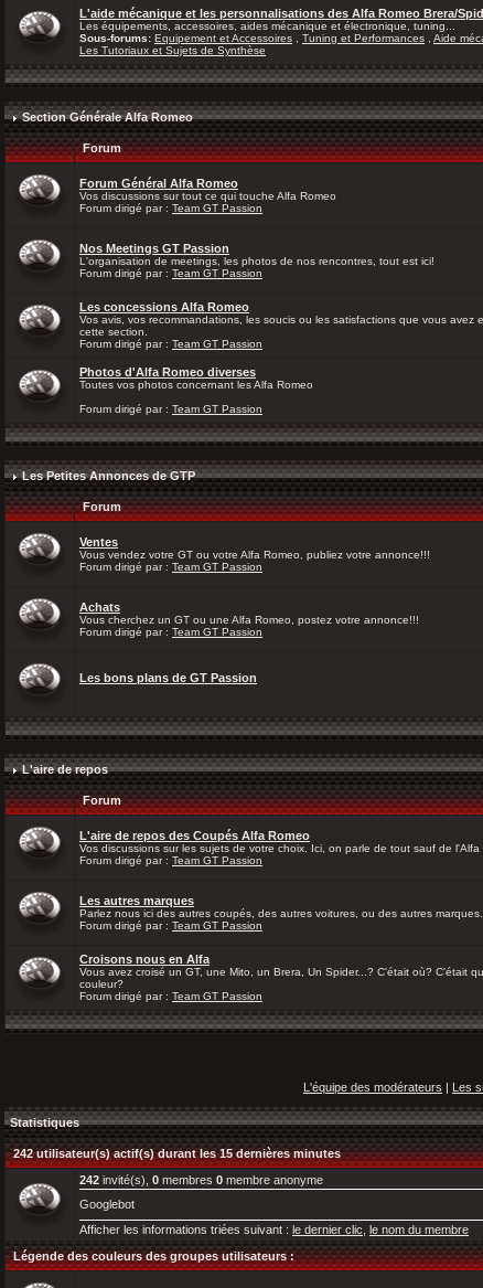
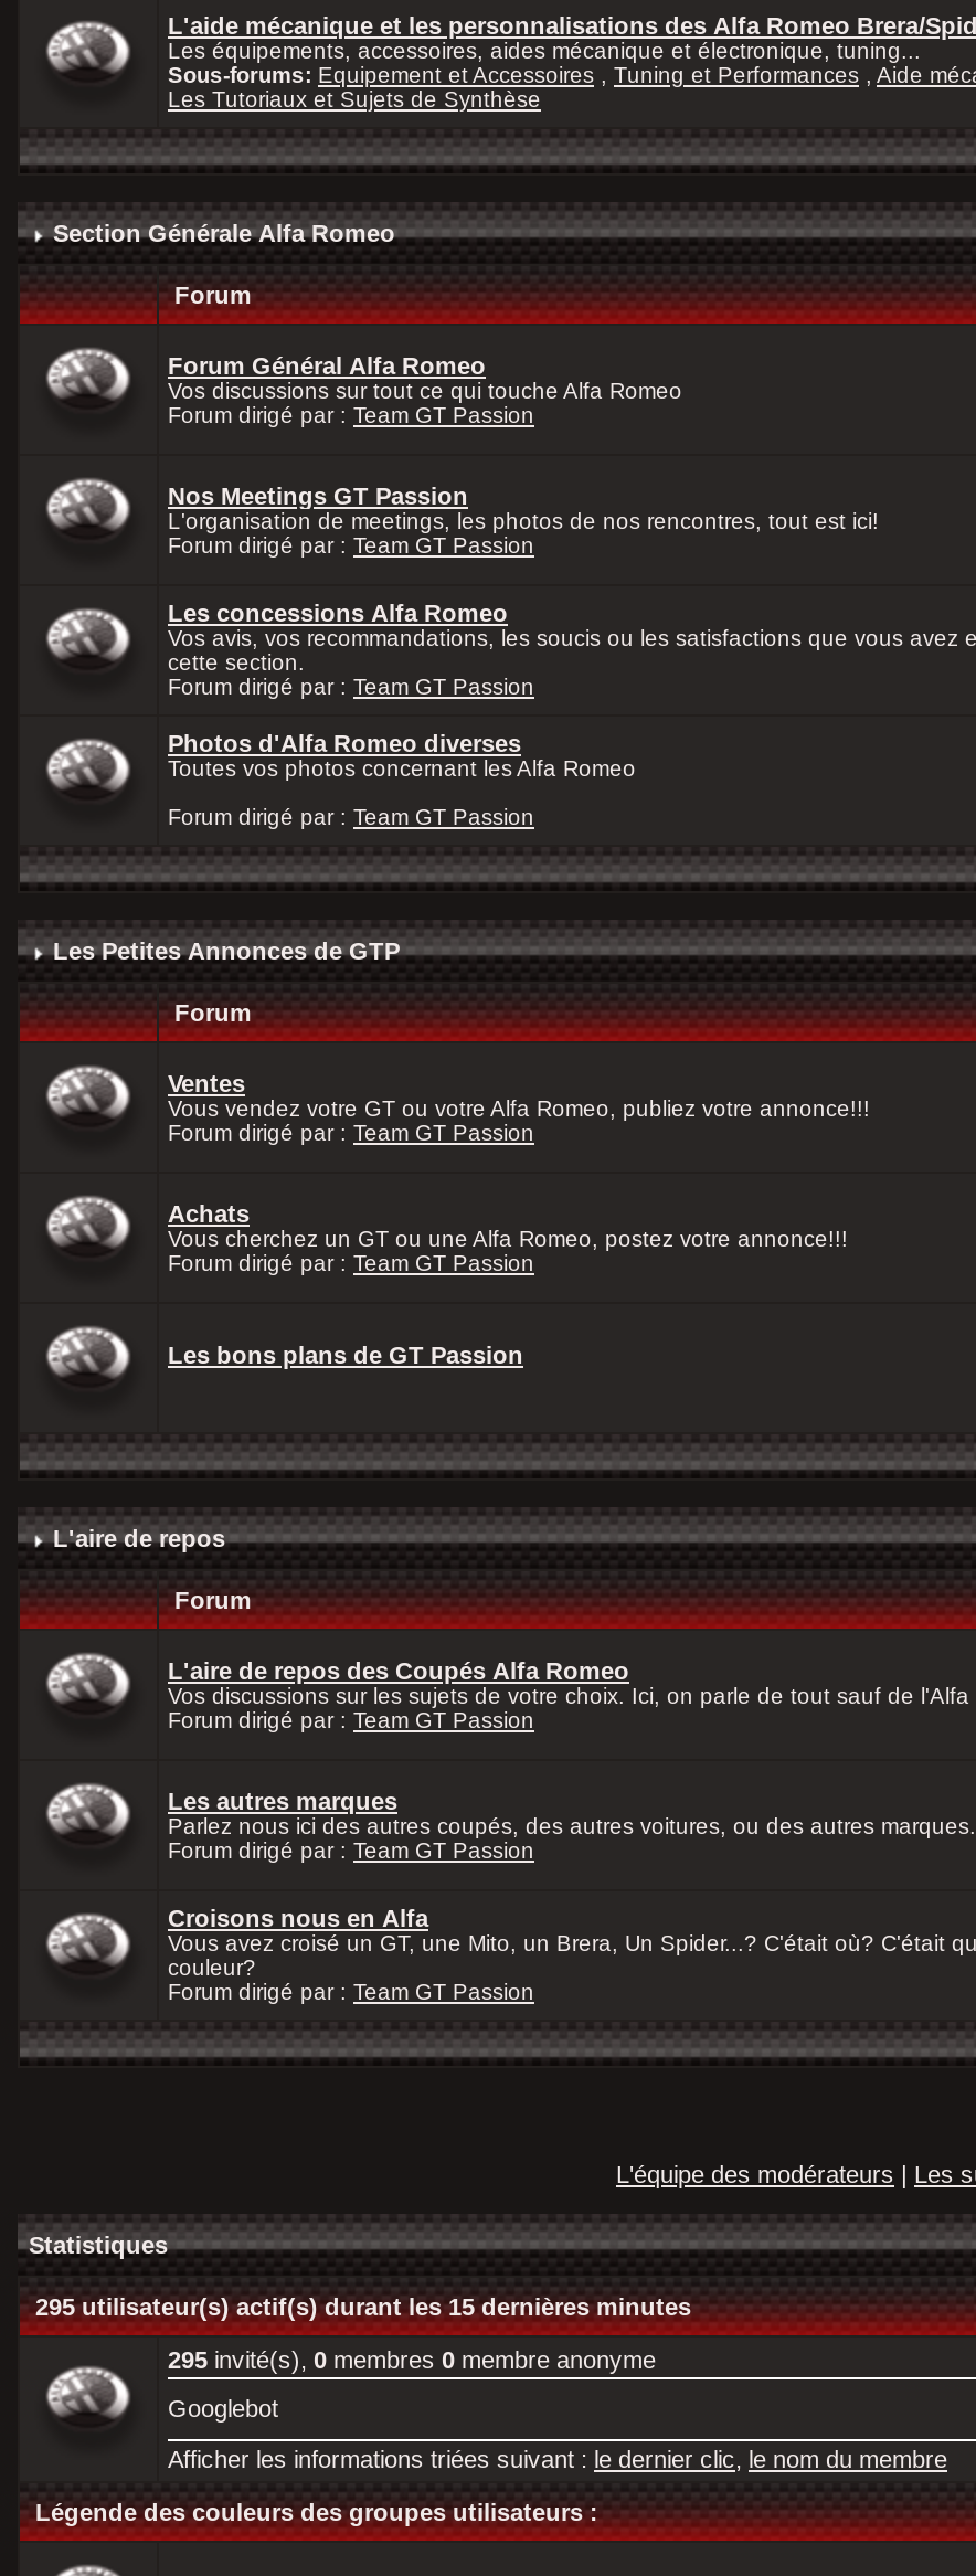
- 242 utilisateur(s) actif(s) durant les 15 dernières minutes
+ 295 utilisateur(s) actif(s) durant les 15 dernières minutes

- 242 invité(s), 0 membres 0 membre anonyme
+ 295 invité(s), 0 membres 0 membre anonyme
